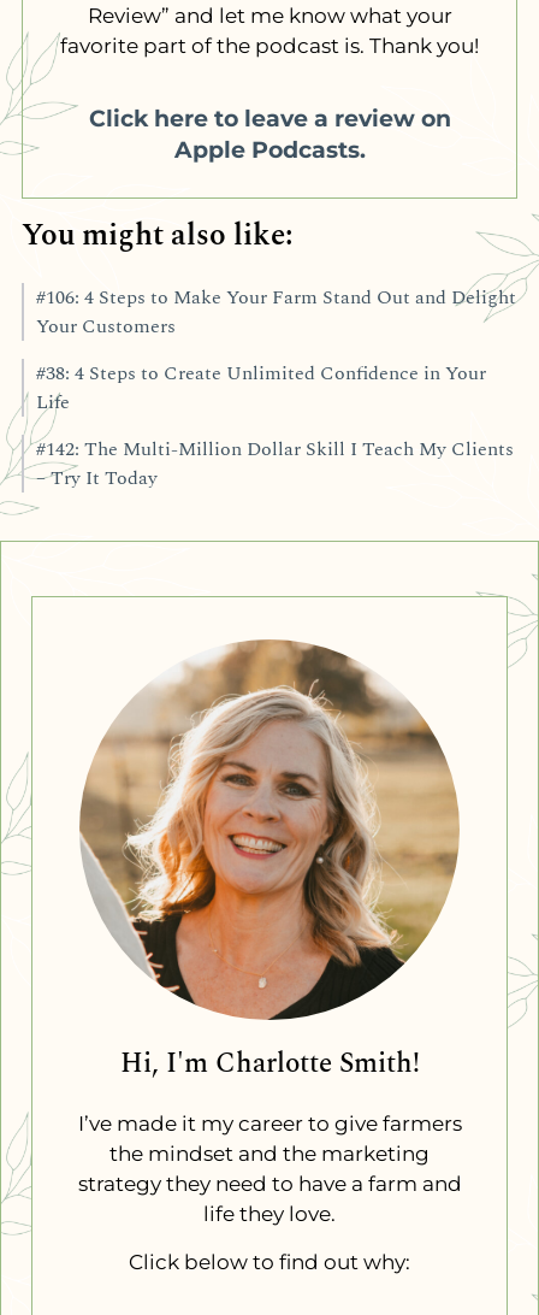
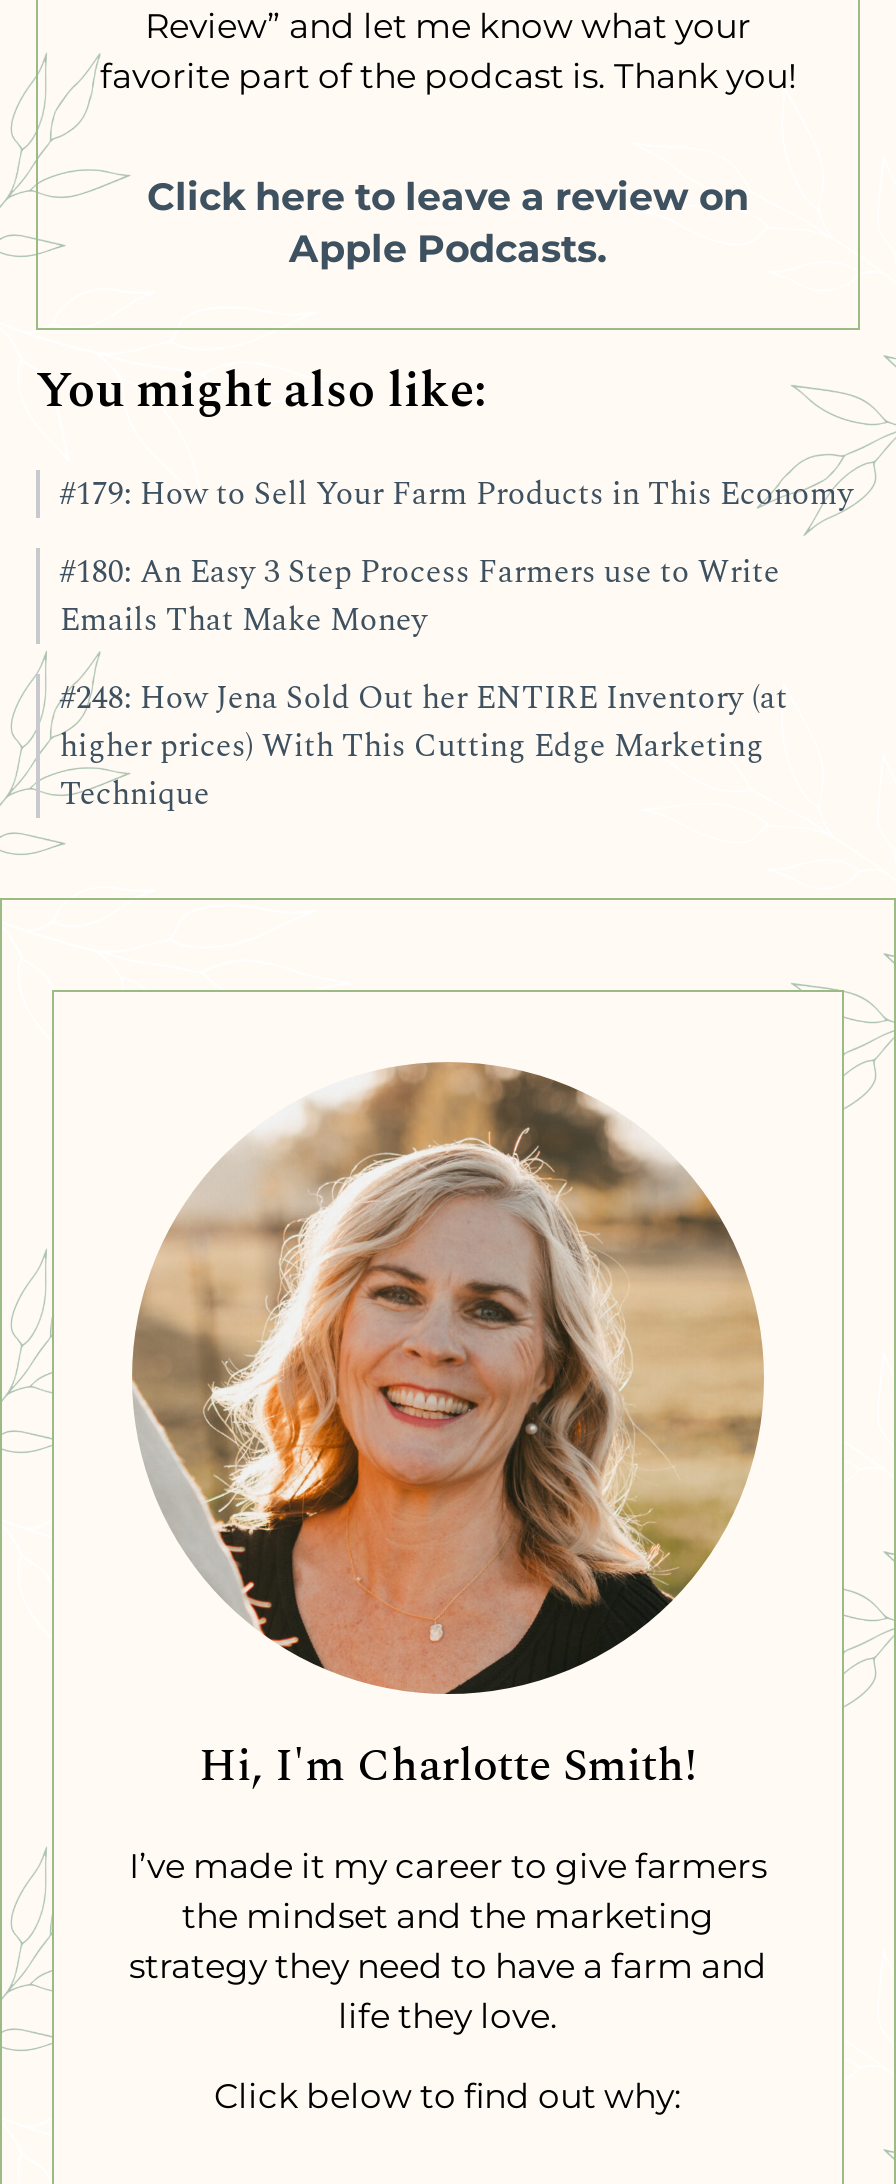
- #106: 4 Steps to Make Your Farm Stand Out and Delight
- Your Customers
+ #179: How to Sell Your Farm Products in This Economy

- #38: 4 Steps to Create Unlimited Confidence in Your
- Life
+ #180: An Easy 3 Step Process Farmers use to Write
+ Emails That Make Money

- #142: The Multi-Million Dollar Skill I Teach My Clients
- – Try It Today
+ #248: How Jena Sold Out her ENTIRE Inventory (at
+ higher prices) With This Cutting Edge Marketing
+ Technique
